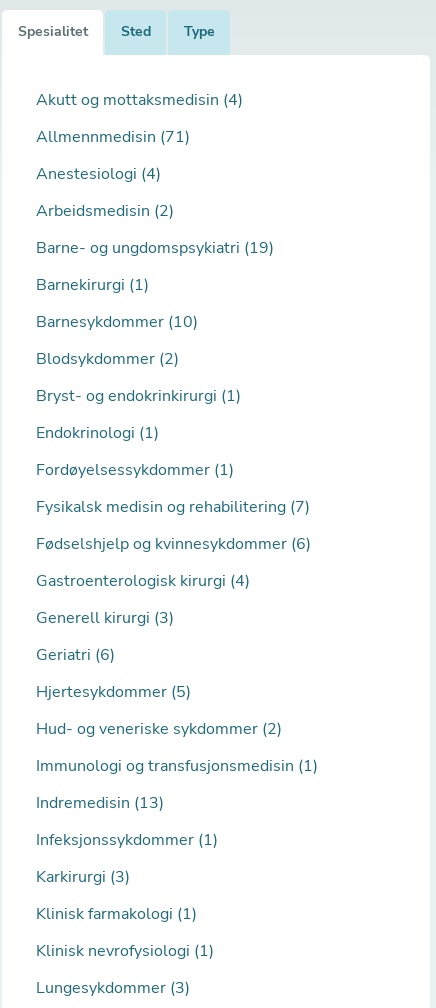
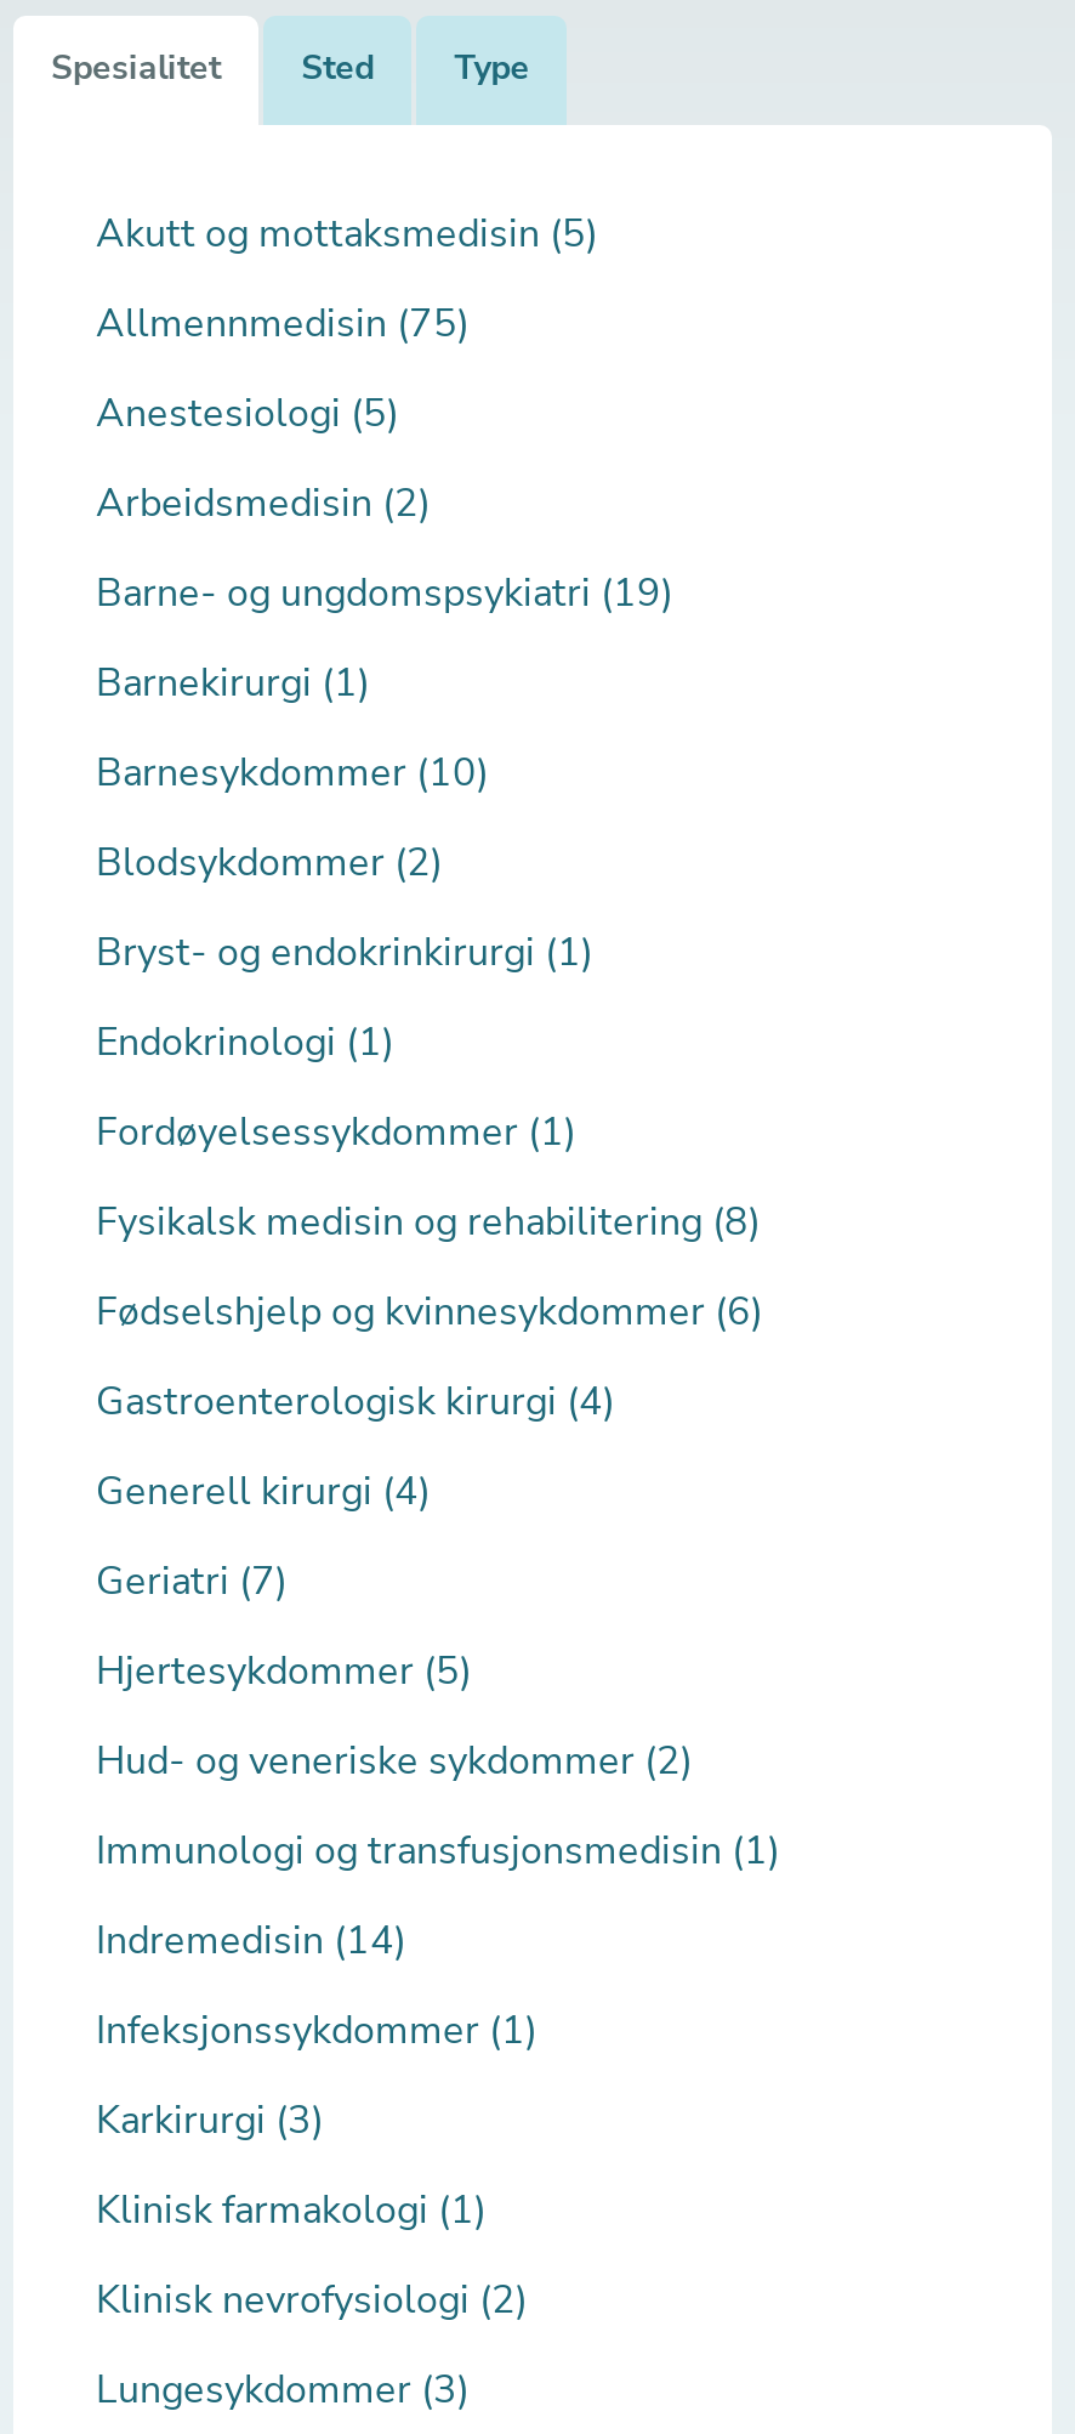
- Akutt og mottaksmedisin (4)
+ Akutt og mottaksmedisin (5)

- Allmennmedisin (71)
+ Allmennmedisin (75)

- Anestesiologi (4)
+ Anestesiologi (5)

- Fysikalsk medisin og rehabilitering (7)
+ Fysikalsk medisin og rehabilitering (8)

- Generell kirurgi (3)
+ Generell kirurgi (4)

- Geriatri (6)
+ Geriatri (7)

- Indremedisin (13)
+ Indremedisin (14)

- Klinisk nevrofysiologi (1)
+ Klinisk nevrofysiologi (2)
